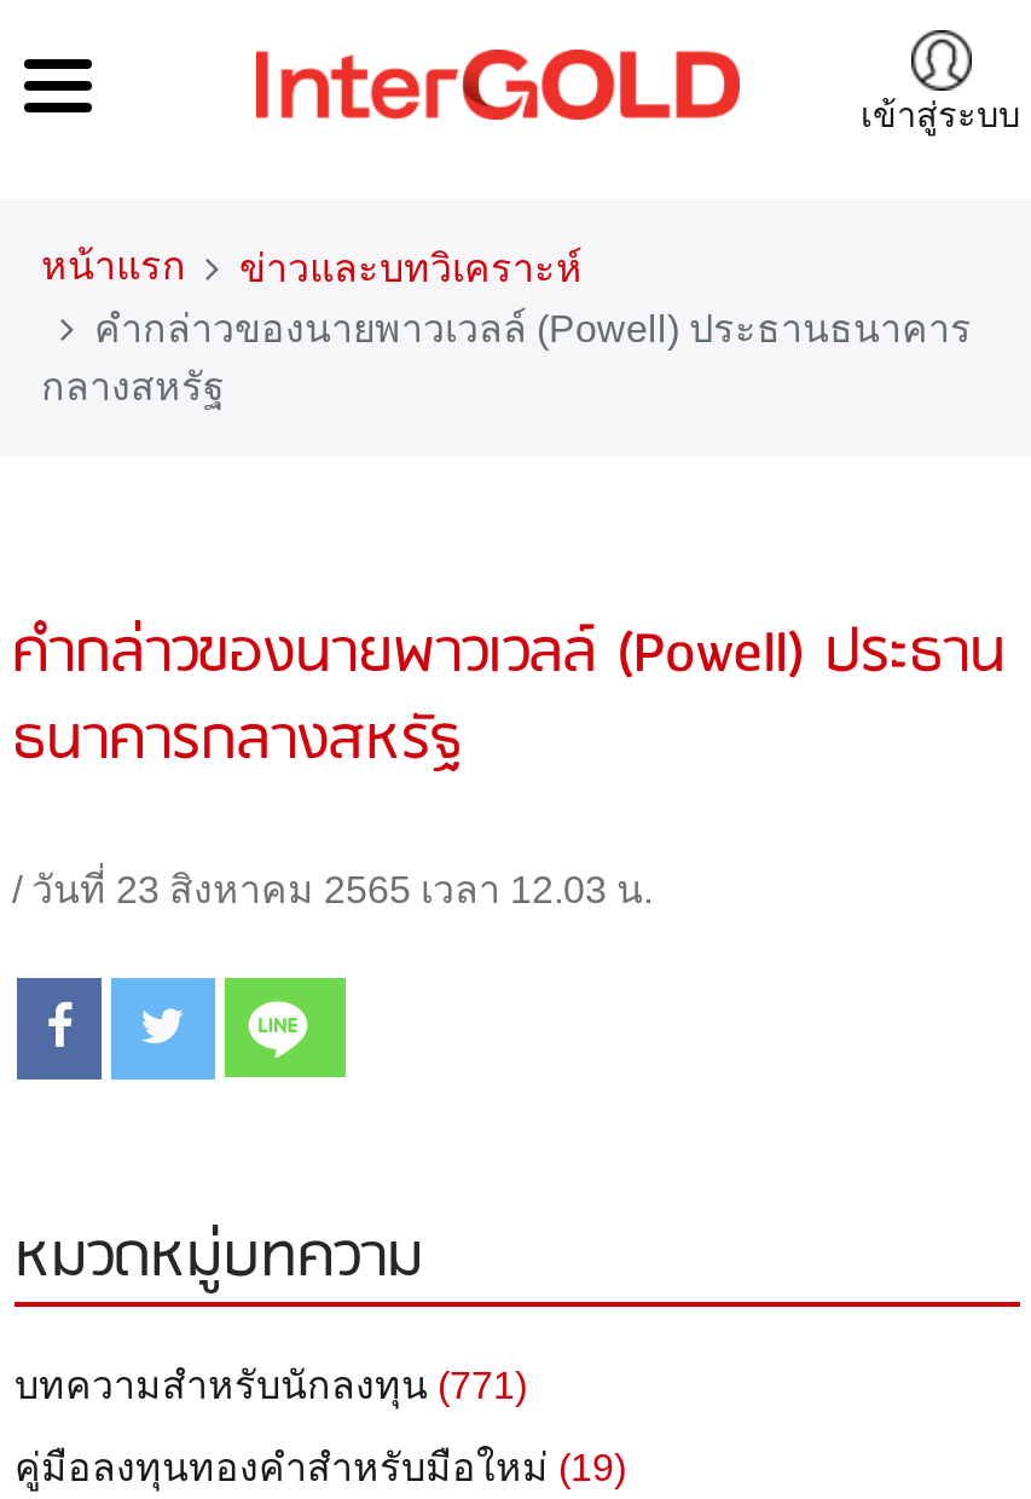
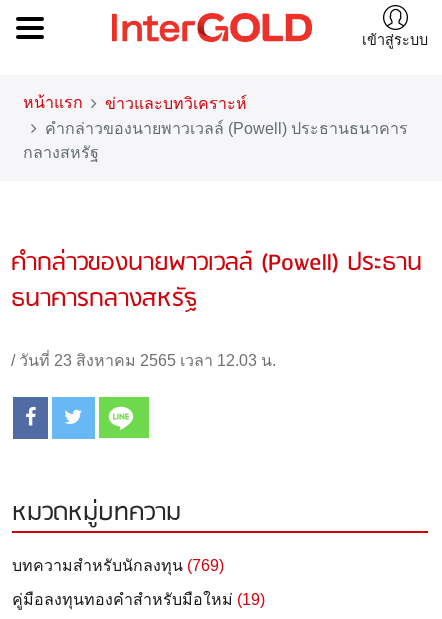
- บทความสำหรับนักลงทุน (771)
+ บทความสำหรับนักลงทุน (769)
